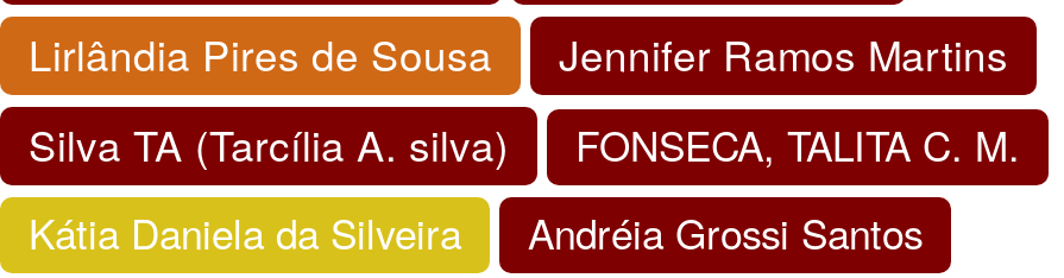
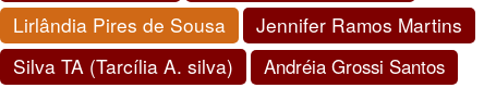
- FONSECA, TALITA C. M.
- Kátia Daniela da Silveira
